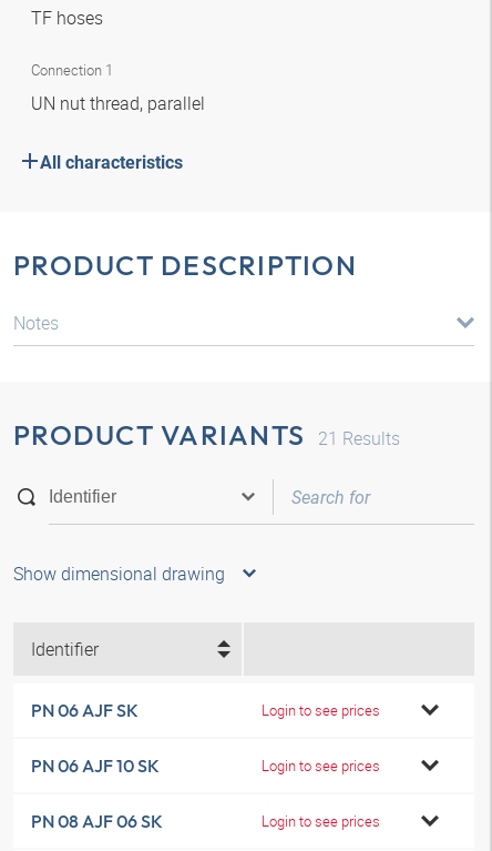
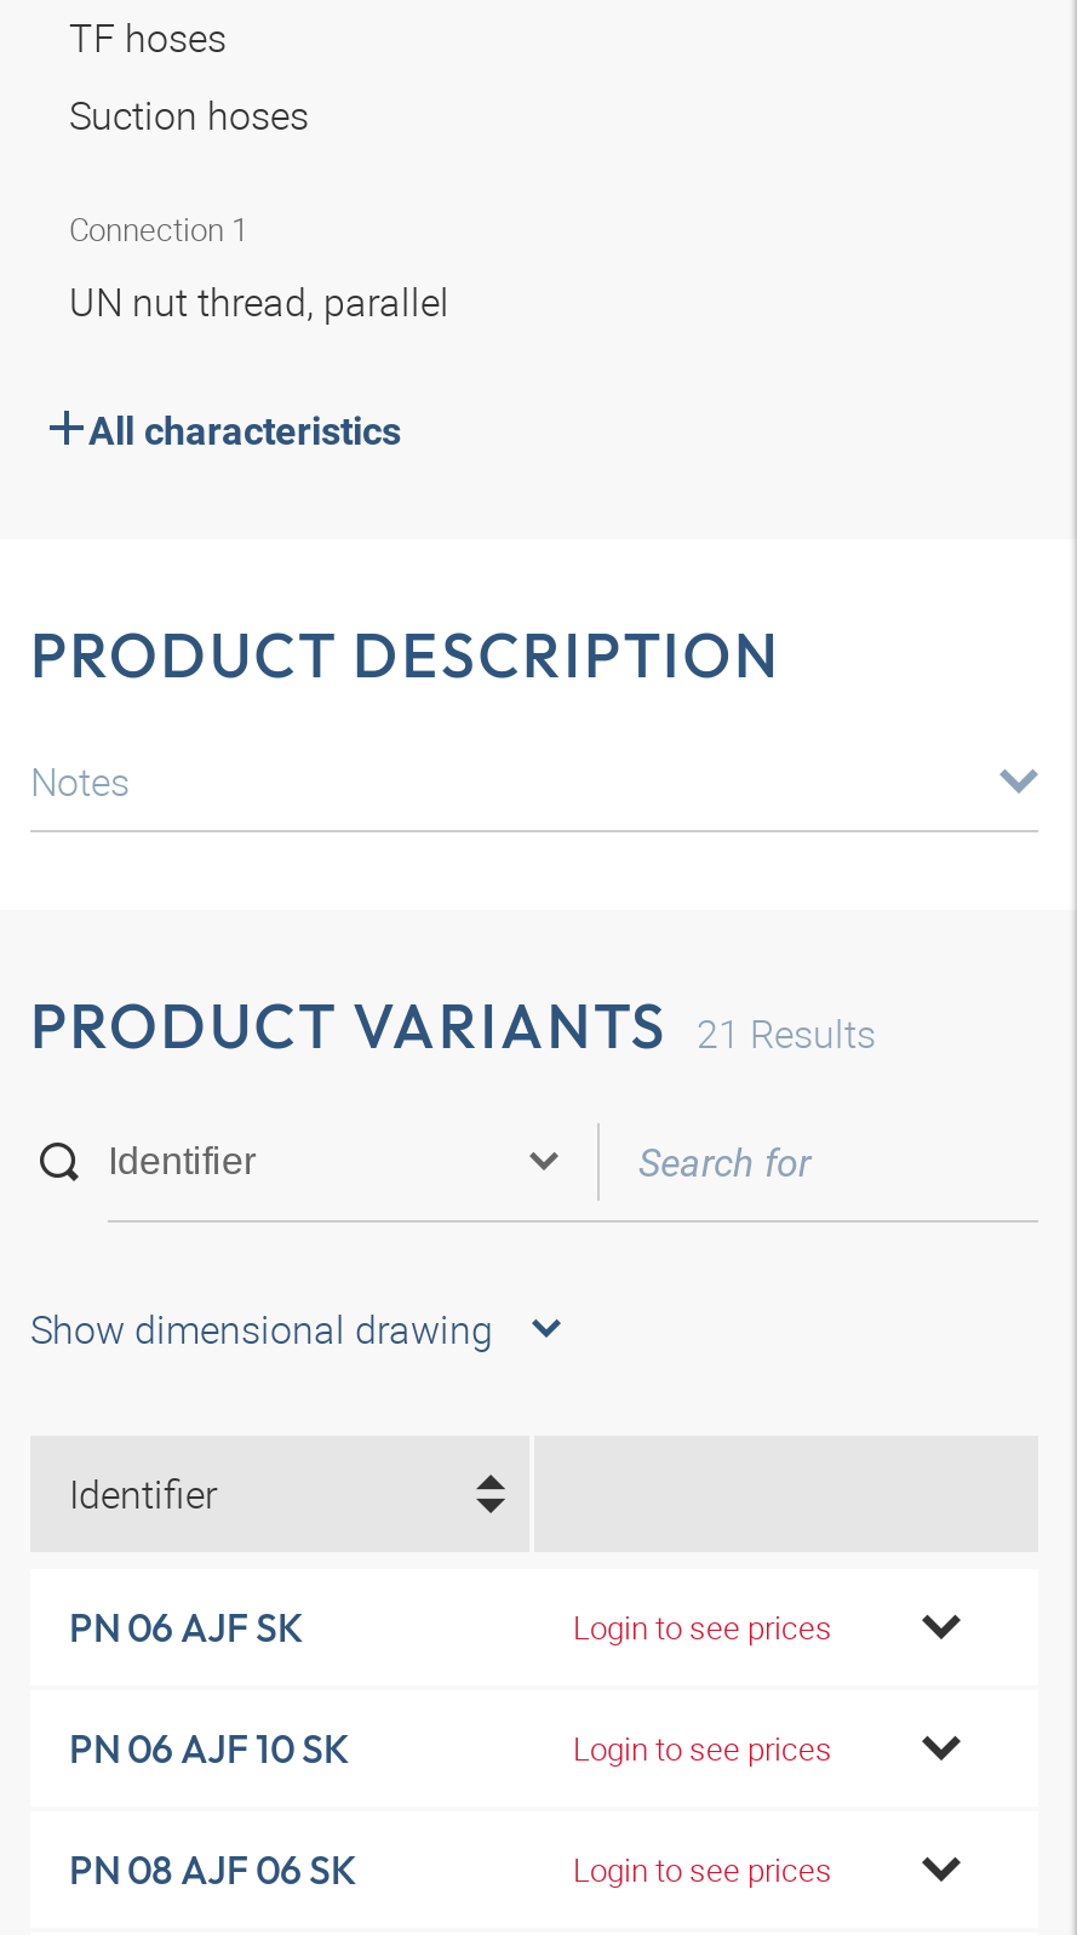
+ Suction hoses
